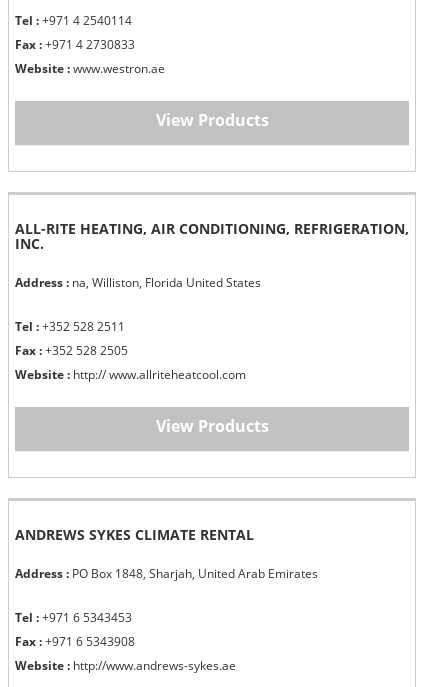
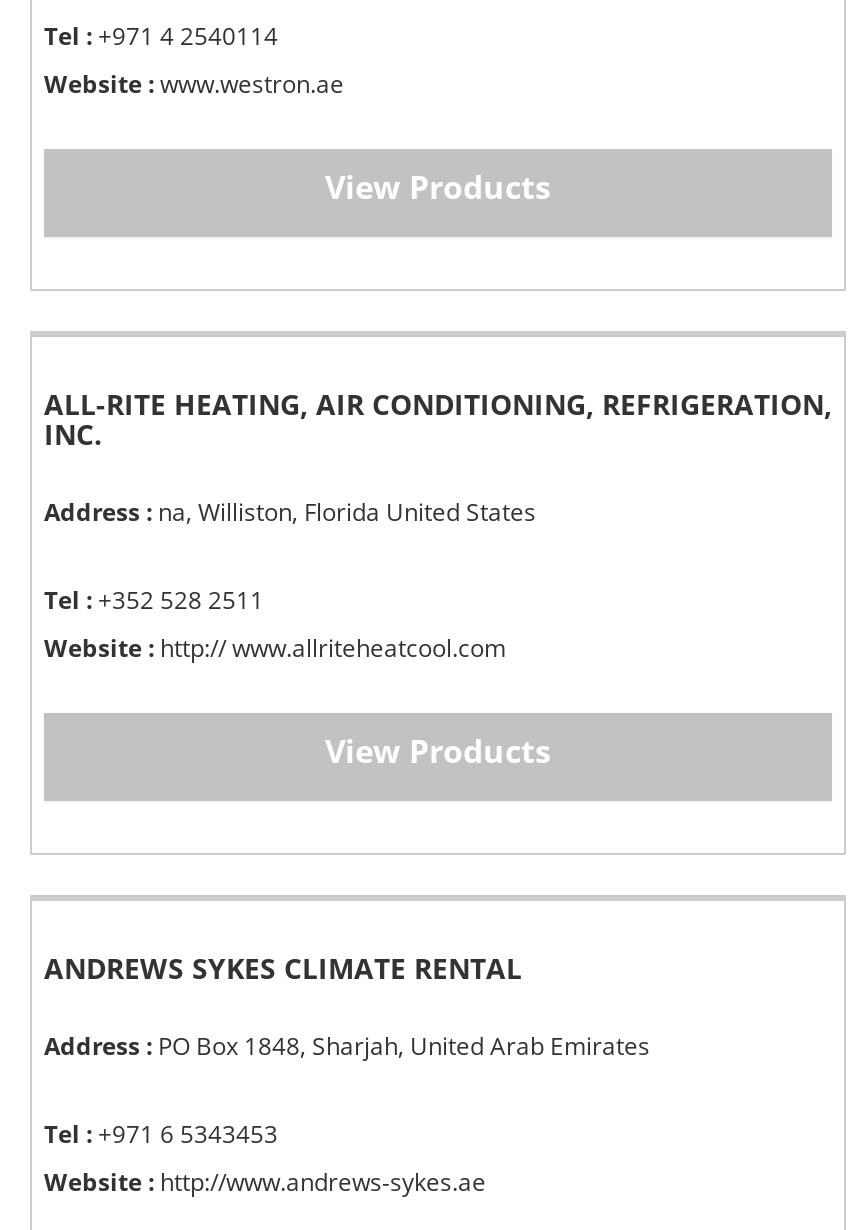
- Fax : +971 4 2730833

- Fax : +352 528 2505

- Fax : +971 6 5343908
